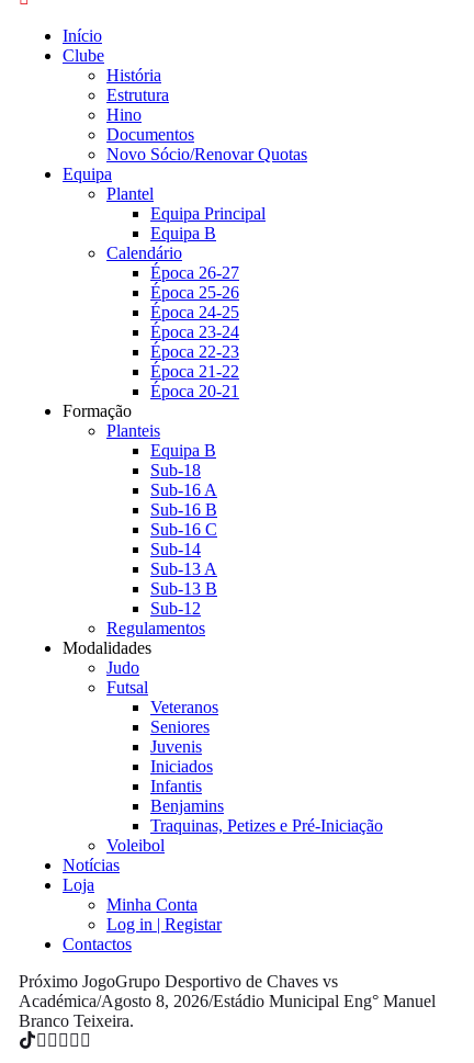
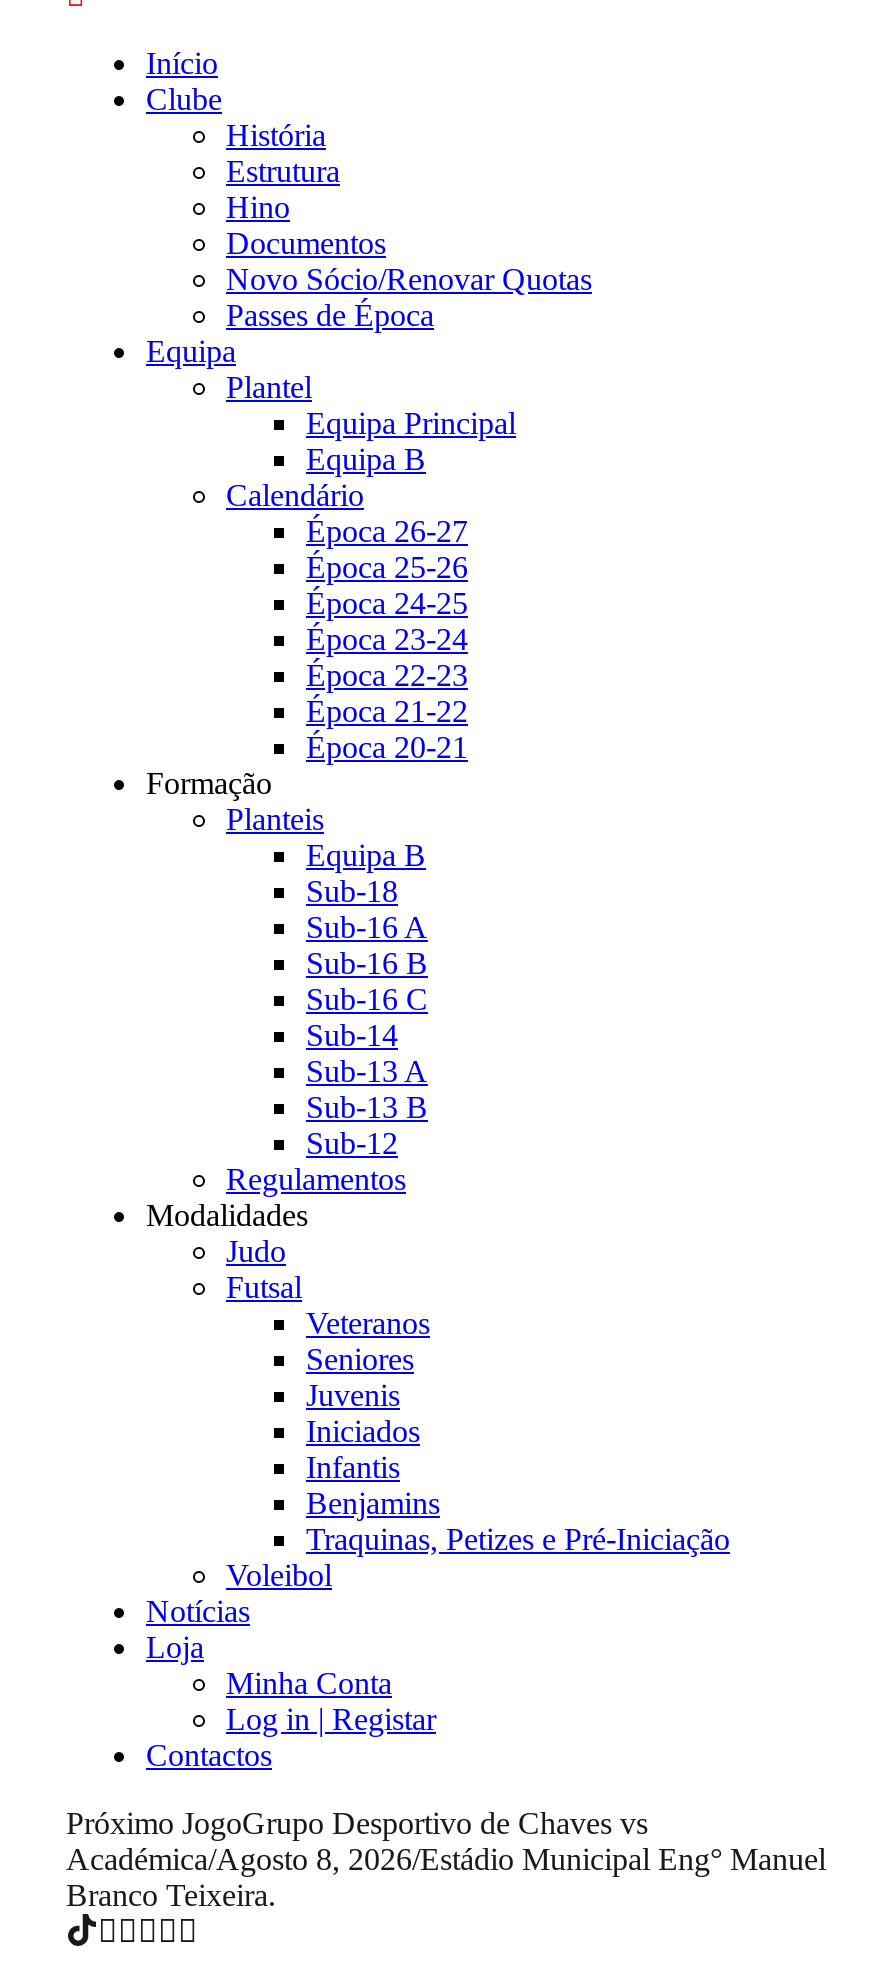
+ Passes de Época
